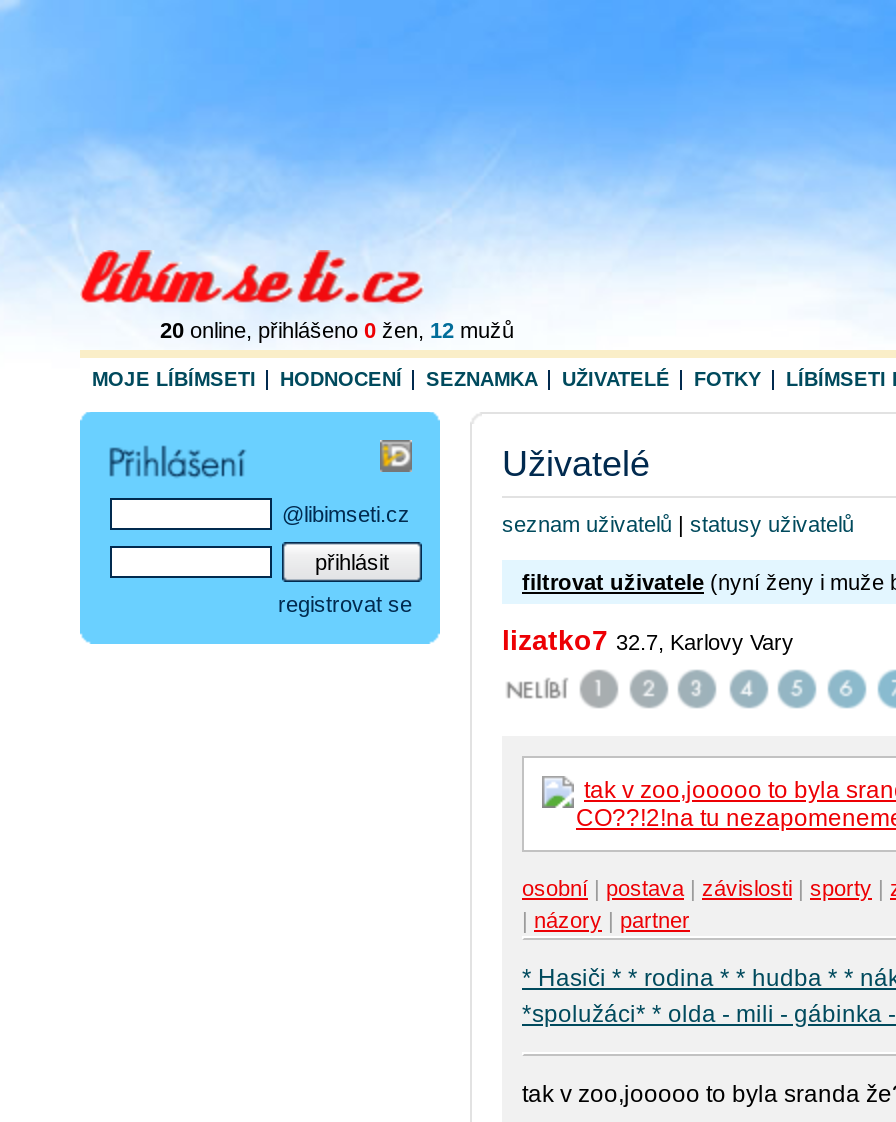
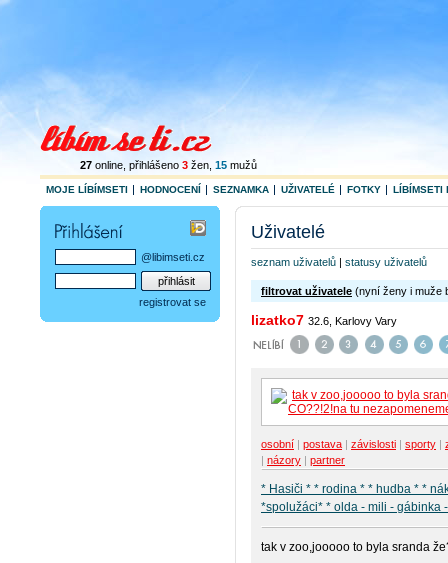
- 20 online, přihlášeno 0 žen, 12 mužů
+ 27 online, přihlášeno 3 žen, 15 mužů

- lizatko7 32.7, Karlovy Vary
+ lizatko7 32.6, Karlovy Vary
